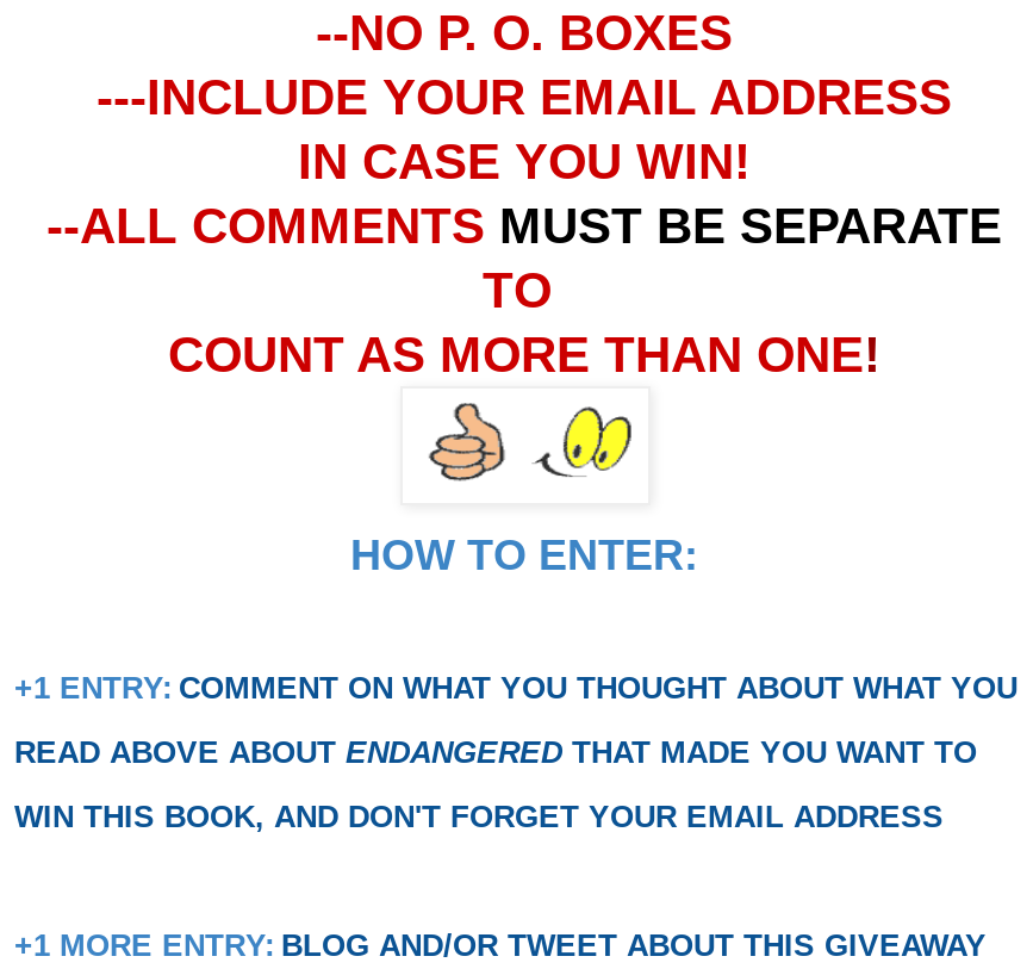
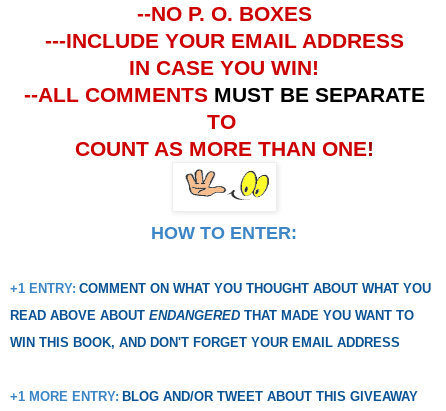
- [image]
+ [image]
